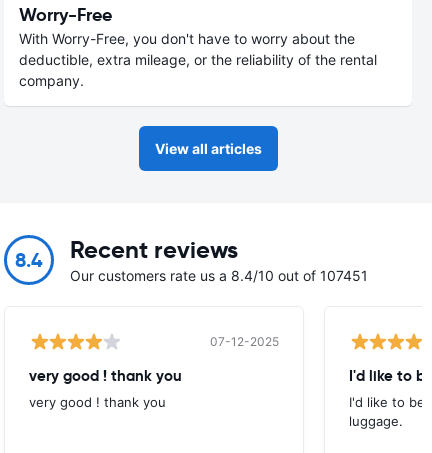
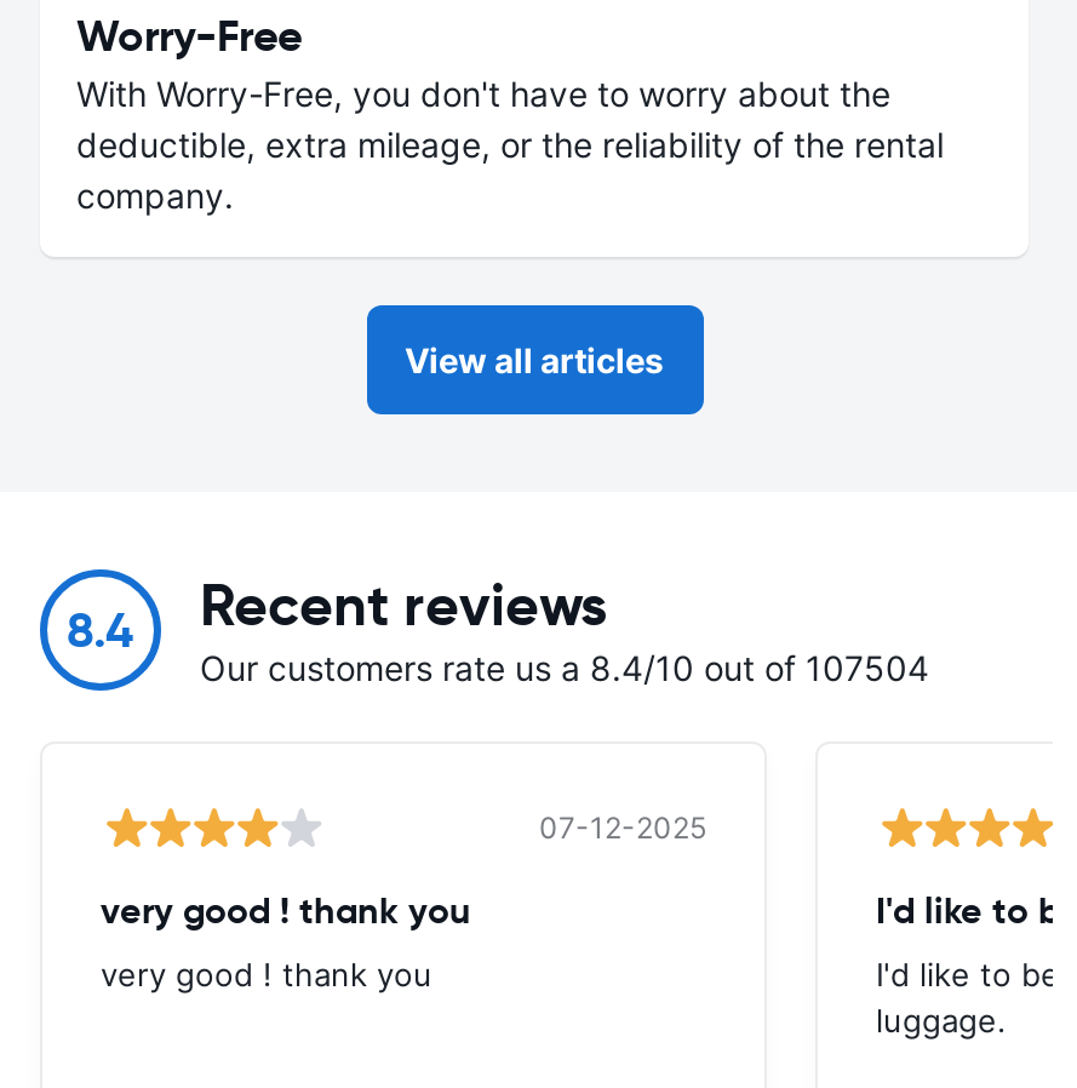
- Our customers rate us a 8.4/10 out of 107451
+ Our customers rate us a 8.4/10 out of 107504
